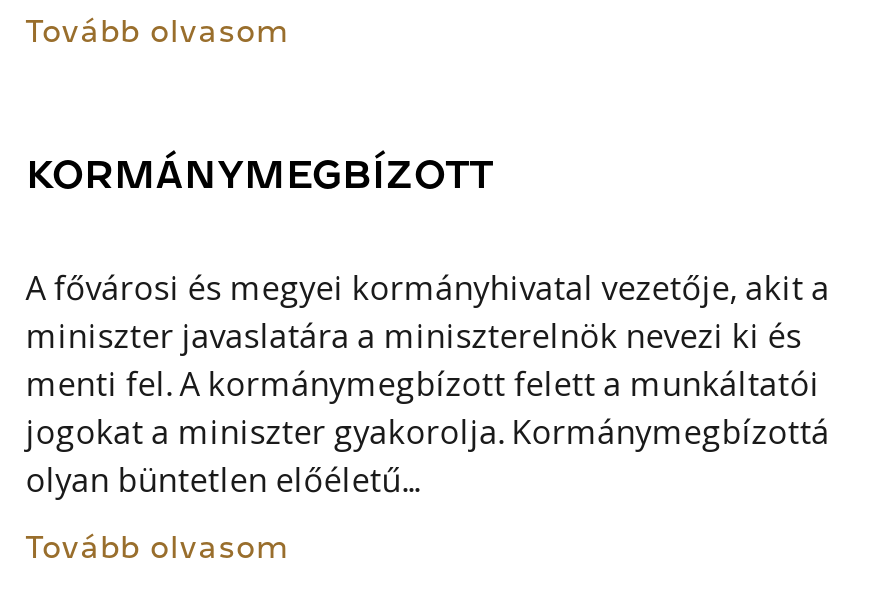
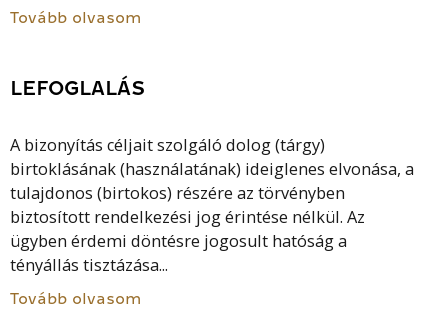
- KORMÁNYMEGBÍZOTT
+ LEFOGLALÁS

- A fővárosi és megyei kormányhivatal vezetője, akit a
- miniszter javaslatára a miniszterelnök nevezi ki és
- menti fel. A kormánymegbízott felett a munkáltatói
- jogokat a miniszter gyakorolja. Kormánymegbízottá
- olyan büntetlen előéletű...
+ A bizonyítás céljait szolgáló dolog (tárgy)
+ birtoklásának (használatának) ideiglenes elvonása, a
+ tulajdonos (birtokos) részére az törvényben
+ biztosított rendelkezési jog érintése nélkül. Az
+ ügyben érdemi döntésre jogosult hatóság a
+ tényállás tisztázása...
